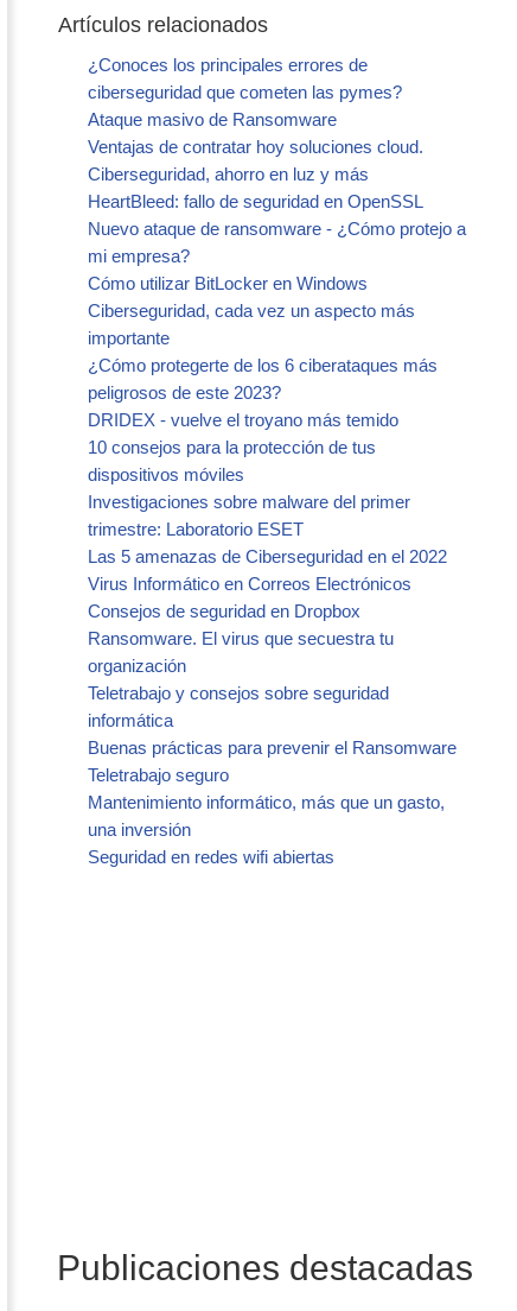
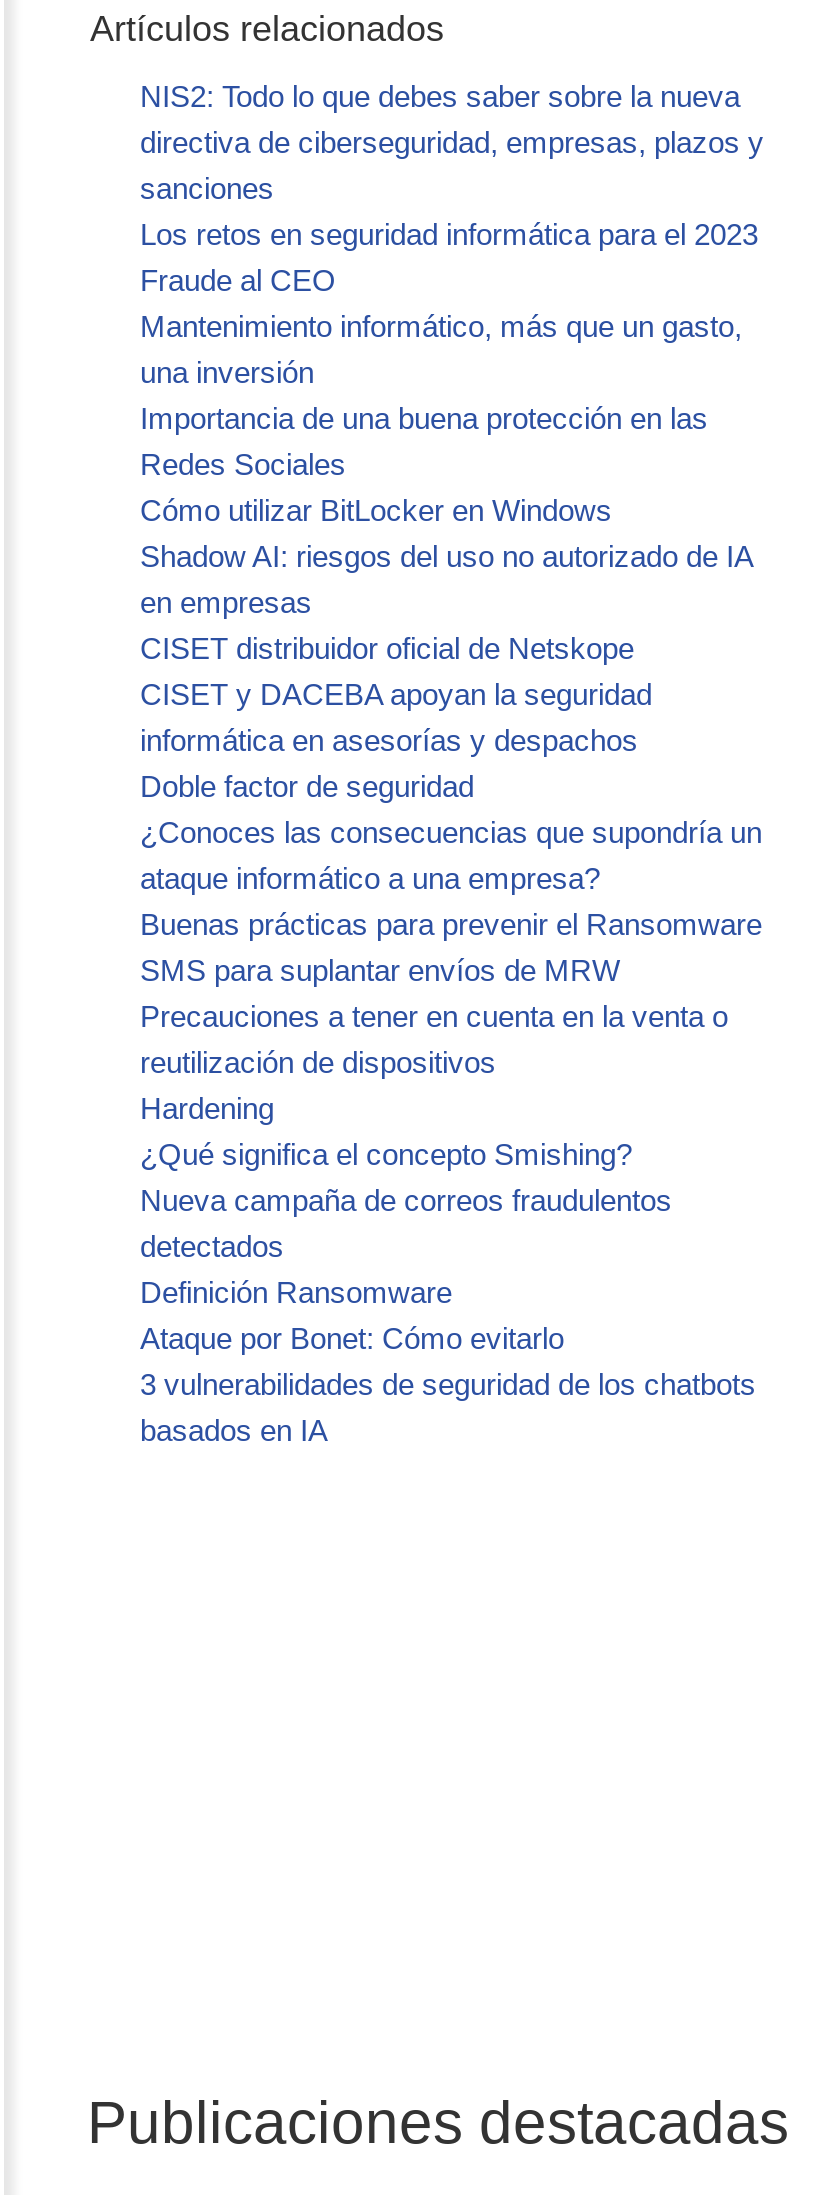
- ¿Conoces los principales errores de
- ciberseguridad que cometen las pymes?
- Ataque masivo de Ransomware
- Ventajas de contratar hoy soluciones cloud.
- Ciberseguridad, ahorro en luz y más
- HeartBleed: fallo de seguridad en OpenSSL
- Nuevo ataque de ransomware - ¿Cómo protejo a
- mi empresa?
- Ciberseguridad, cada vez un aspecto más
- importante
- ¿Cómo protegerte de los 6 ciberataques más
- peligrosos de este 2023?
- DRIDEX - vuelve el troyano más temido
- 10 consejos para la protección de tus
- dispositivos móviles
- Investigaciones sobre malware del primer
- trimestre: Laboratorio ESET
- Las 5 amenazas de Ciberseguridad en el 2022
- Virus Informático en Correos Electrónicos
- Consejos de seguridad en Dropbox
- Ransomware. El virus que secuestra tu
- organización
- Teletrabajo y consejos sobre seguridad
- informática
- Teletrabajo seguro
+ NIS2: Todo lo que debes saber sobre la nueva
+ directiva de ciberseguridad, empresas, plazos y
+ sanciones
+ Los retos en seguridad informática para el 2023
+ Fraude al CEO

moved down: Cómo utilizar BitLocker en Windows

moved down: Buenas prácticas para prevenir el Ransomware

moved up: Mantenimiento informático, más que un gasto, | una inversión

- Seguridad en redes wifi abiertas
+ Importancia de una buena protección en las
+ Redes Sociales
+ Shadow AI: riesgos del uso no autorizado de IA
+ en empresas
+ CISET distribuidor oficial de Netskope
+ CISET y DACEBA apoyan la seguridad
+ informática en asesorías y despachos
+ Doble factor de seguridad
+ ¿Conoces las consecuencias que supondría un
+ ataque informático a una empresa?
+ SMS para suplantar envíos de MRW
+ Precauciones a tener en cuenta en la venta o
+ reutilización de dispositivos
+ Hardening
+ ¿Qué significa el concepto Smishing?
+ Nueva campaña de correos fraudulentos
+ detectados
+ Definición Ransomware
+ Ataque por Bonet: Cómo evitarlo
+ 3 vulnerabilidades de seguridad de los chatbots
+ basados en IA
